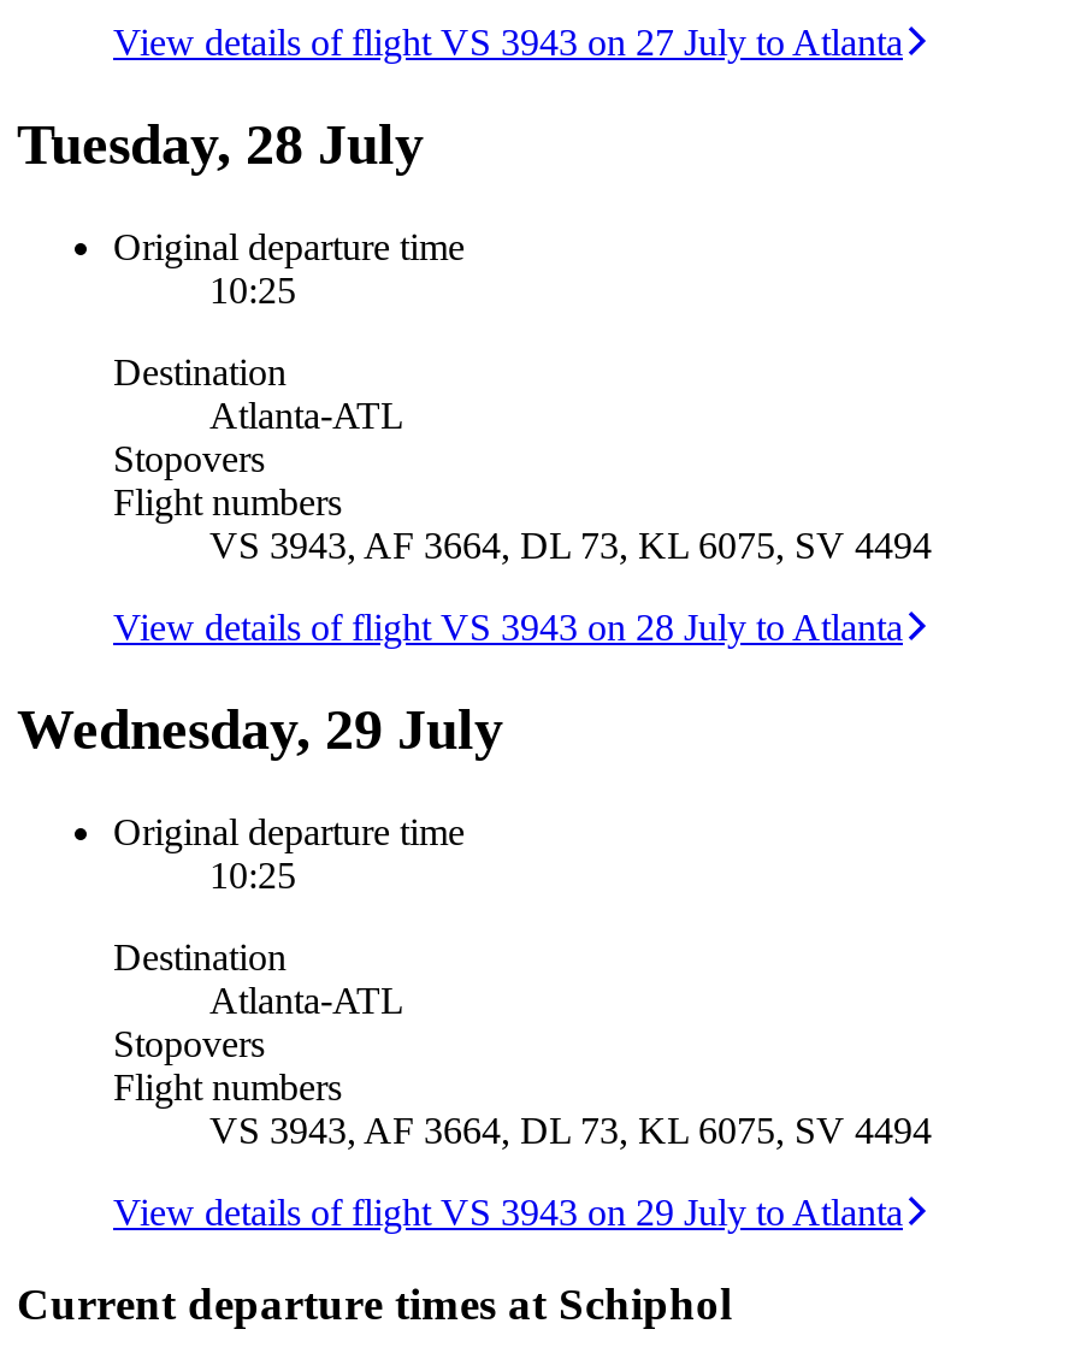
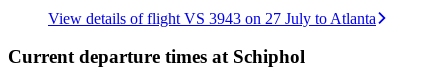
- Tuesday, 28 July
- Original departure time
- 10:25
- Destination
- Atlanta-ATL
- Stopovers
- Flight numbers
- VS 3943, AF 3664, DL 73, KL 6075, SV 4494
- View details of flight VS 3943 on 28 July to Atlanta
- Wednesday, 29 July
- Original departure time
- 10:25
- Destination
- Atlanta-ATL
- Stopovers
- Flight numbers
- VS 3943, AF 3664, DL 73, KL 6075, SV 4494
- View details of flight VS 3943 on 29 July to Atlanta
